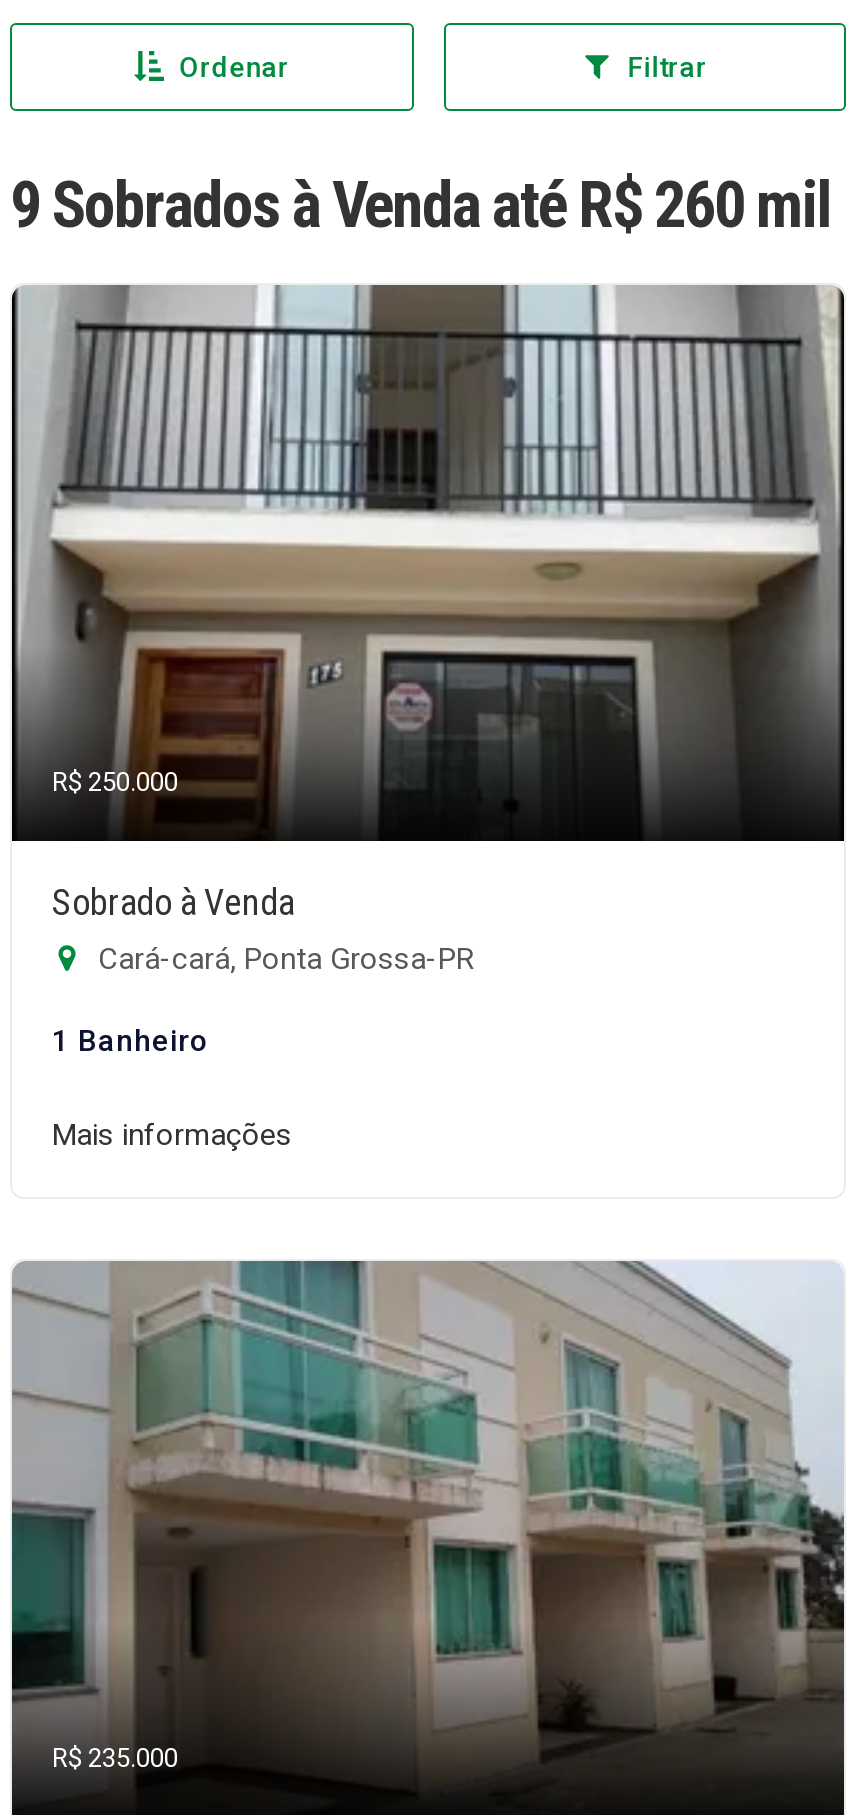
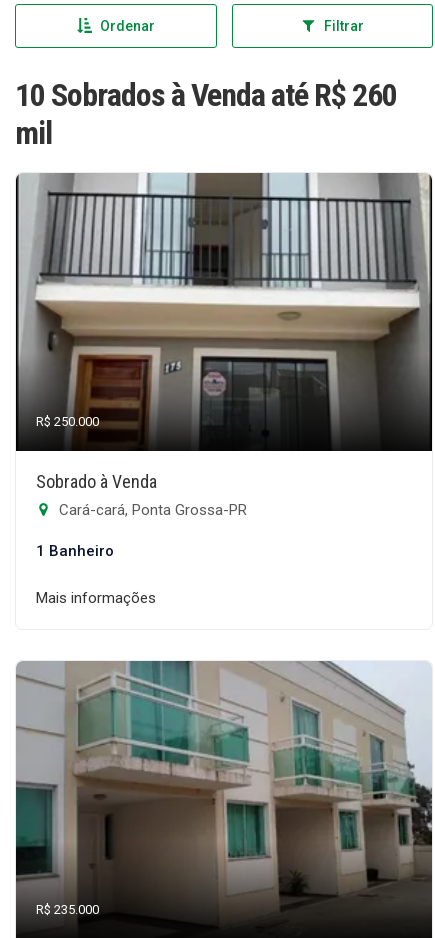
- 9 Sobrados à Venda até R$ 260 mil
+ 10 Sobrados à Venda até R$ 260
+ mil
